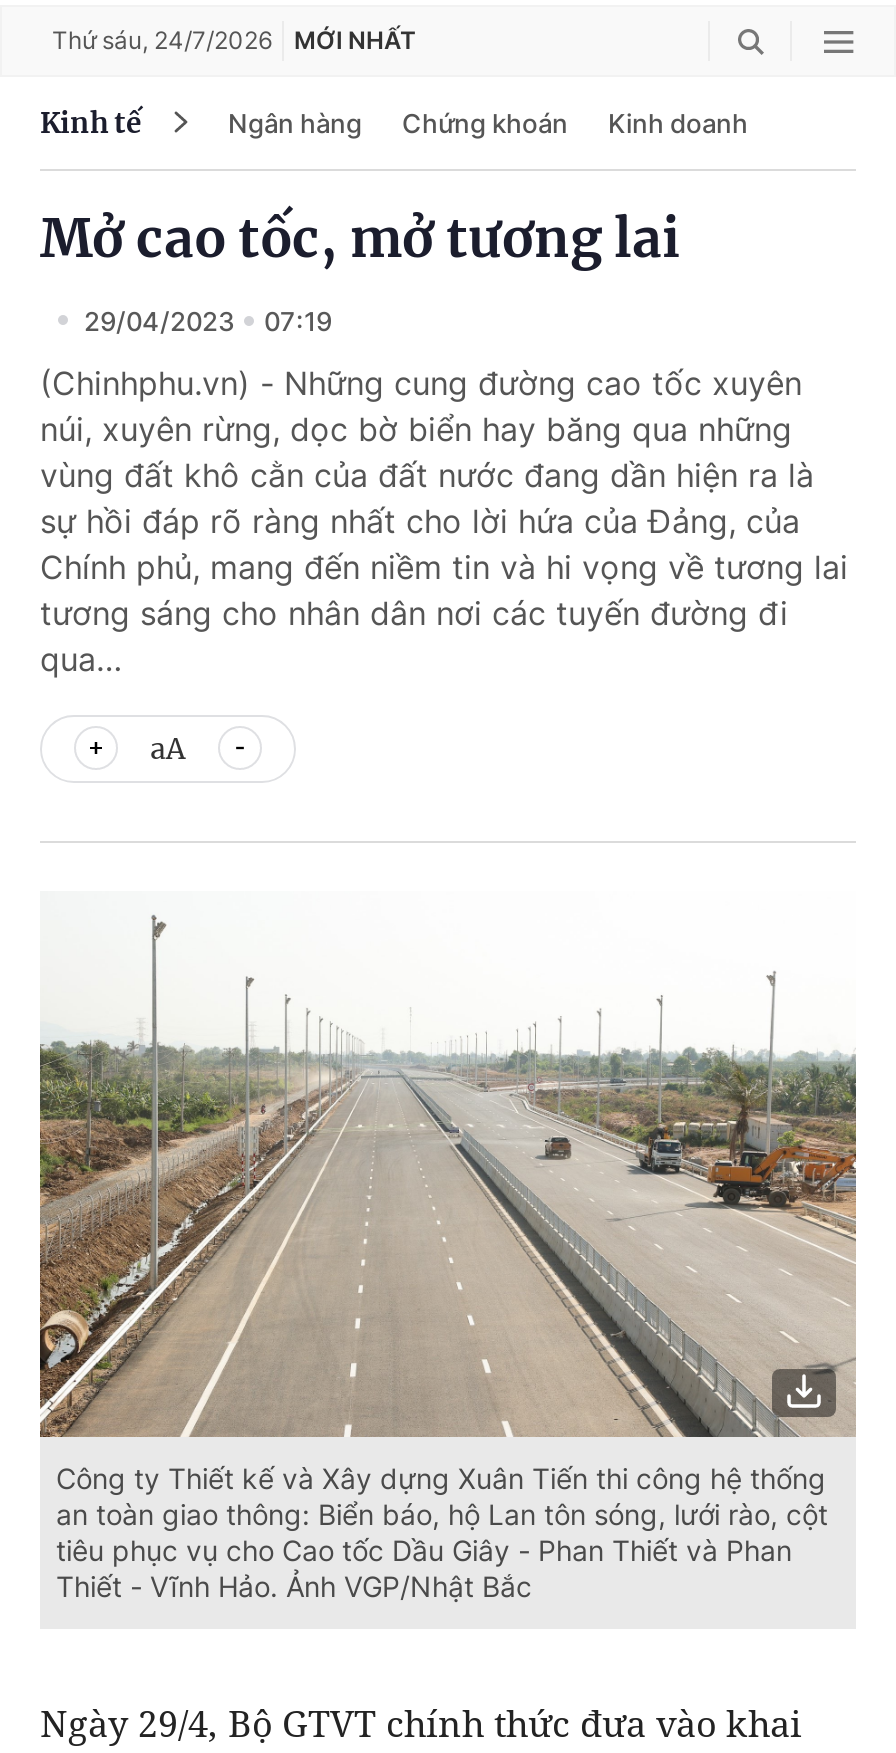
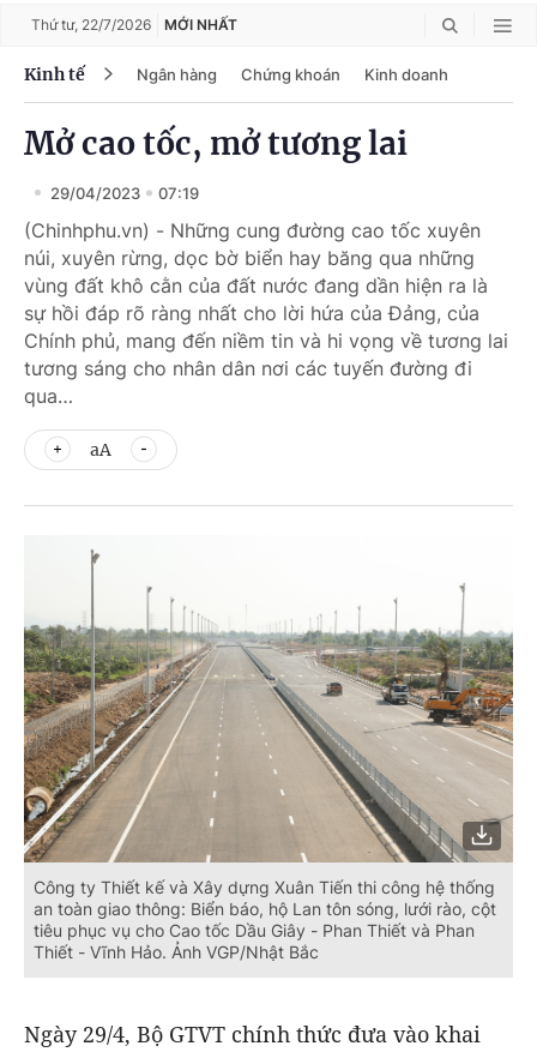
- Thứ sáu, 24/7/2026 MỚI NHẤT
+ Thứ tư, 22/7/2026 MỚI NHẤT
